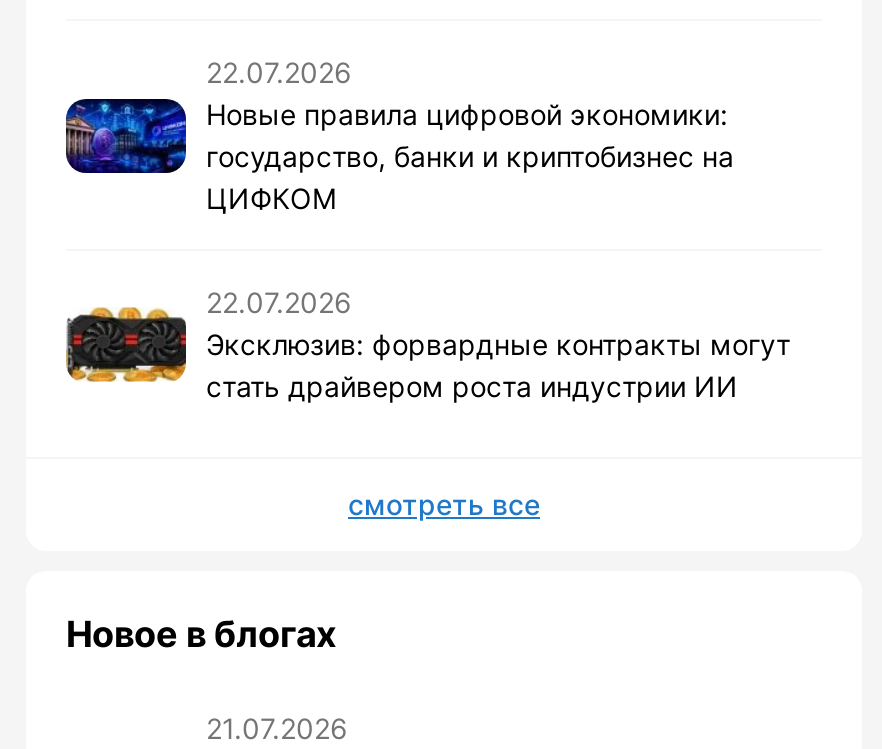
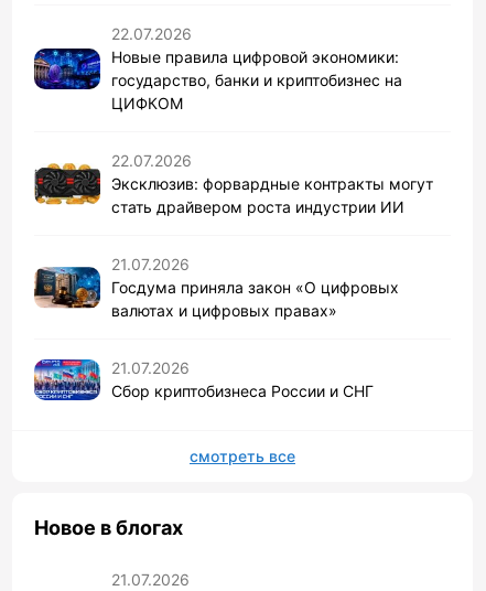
+ [image]
+ 21.07.2026
+ Госдума приняла закон «О цифровых
+ валютах и цифровых правах»
+ 21.07.2026
+ Сбор криптобизнеса России и СНГ

+ [image]
